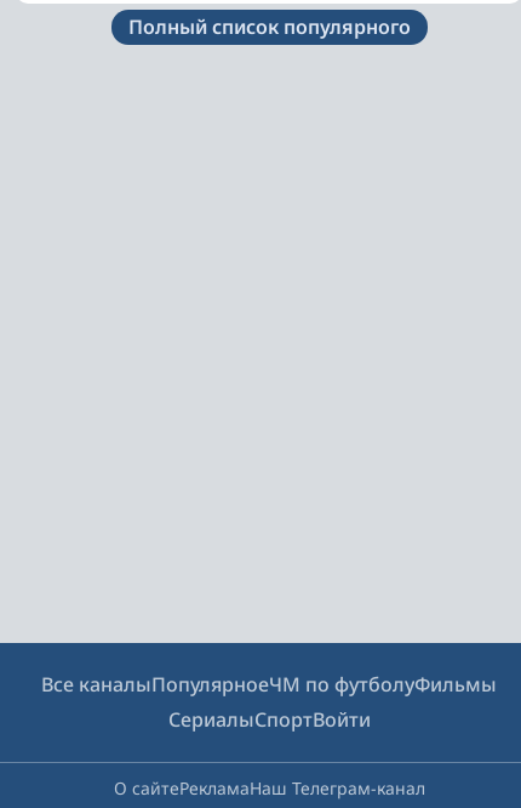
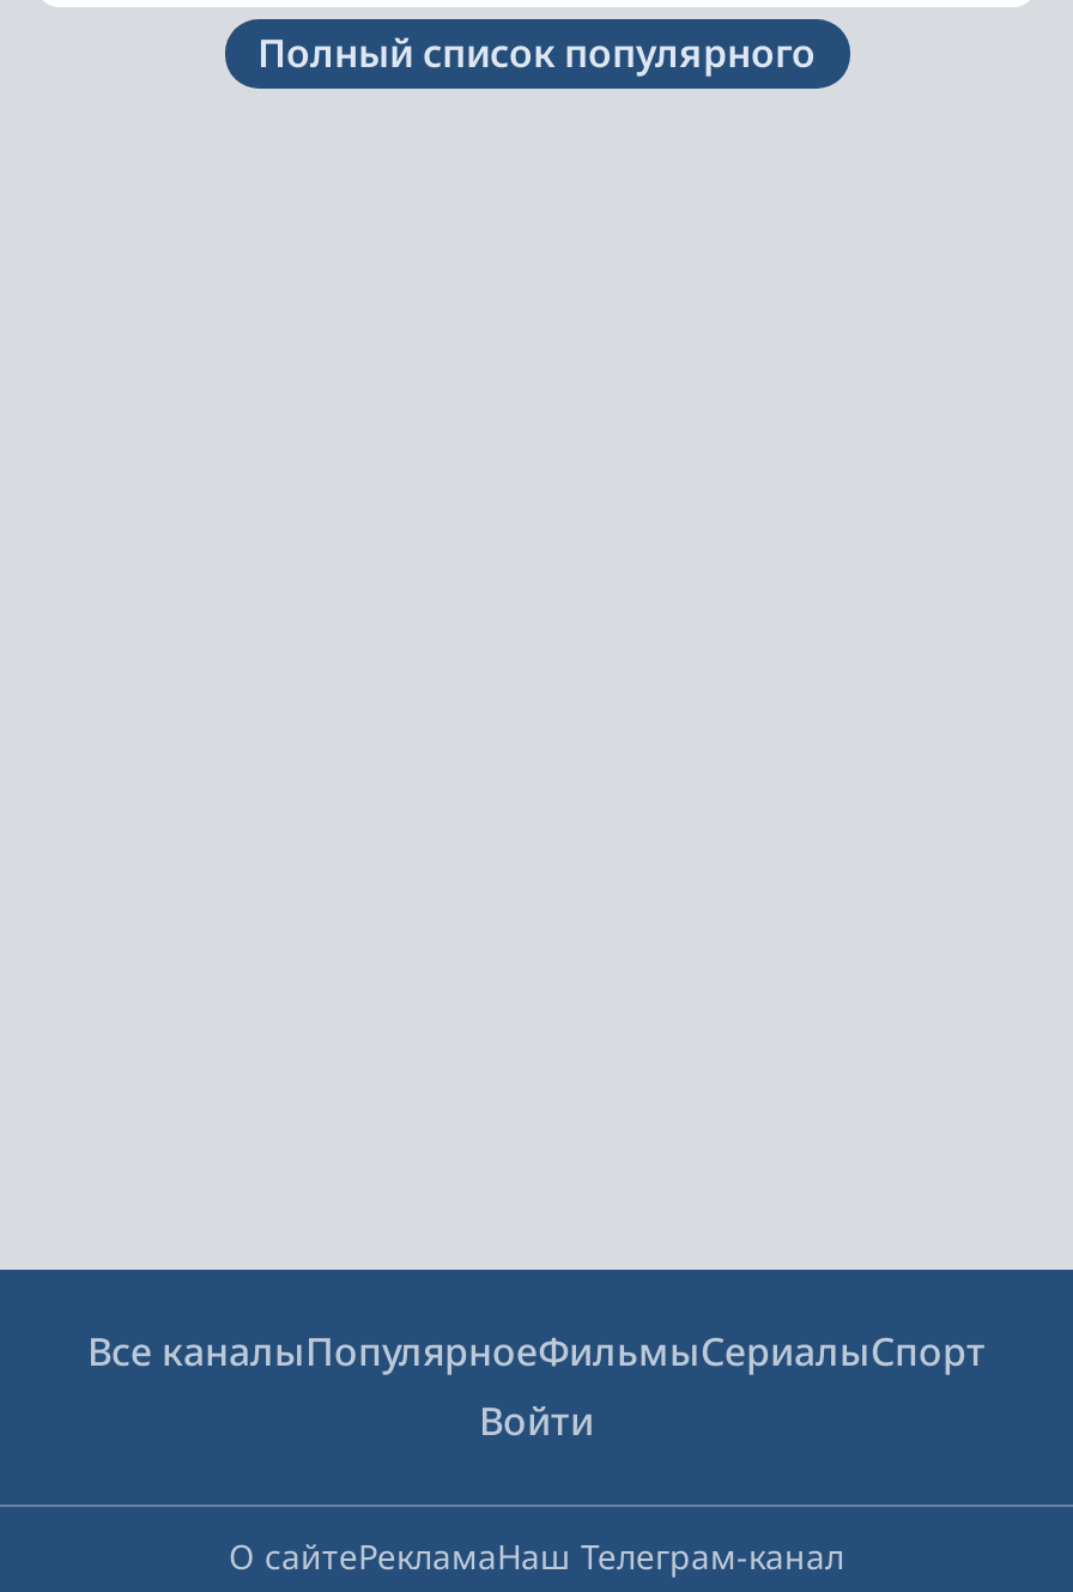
- Все каналыПопулярноеЧМ по футболуФильмы
- СериалыСпортВойти
+ Все каналыПопулярноеФильмыСериалыСпорт
+ Войти
